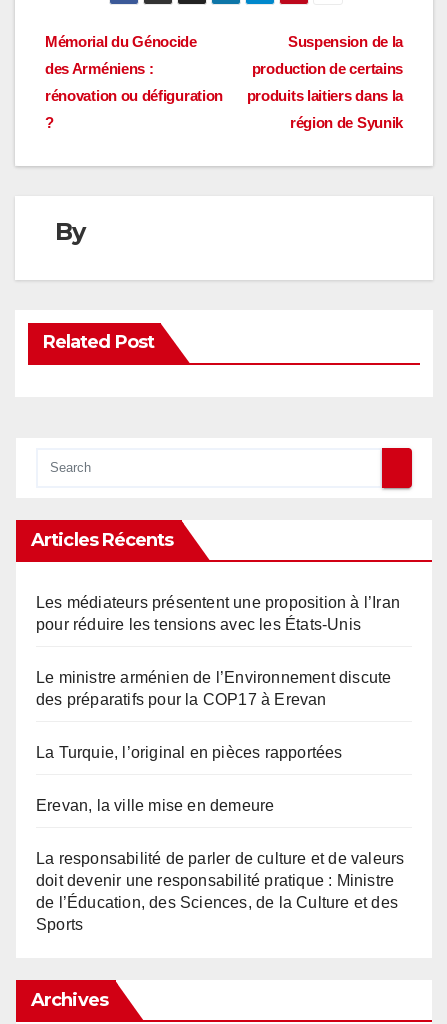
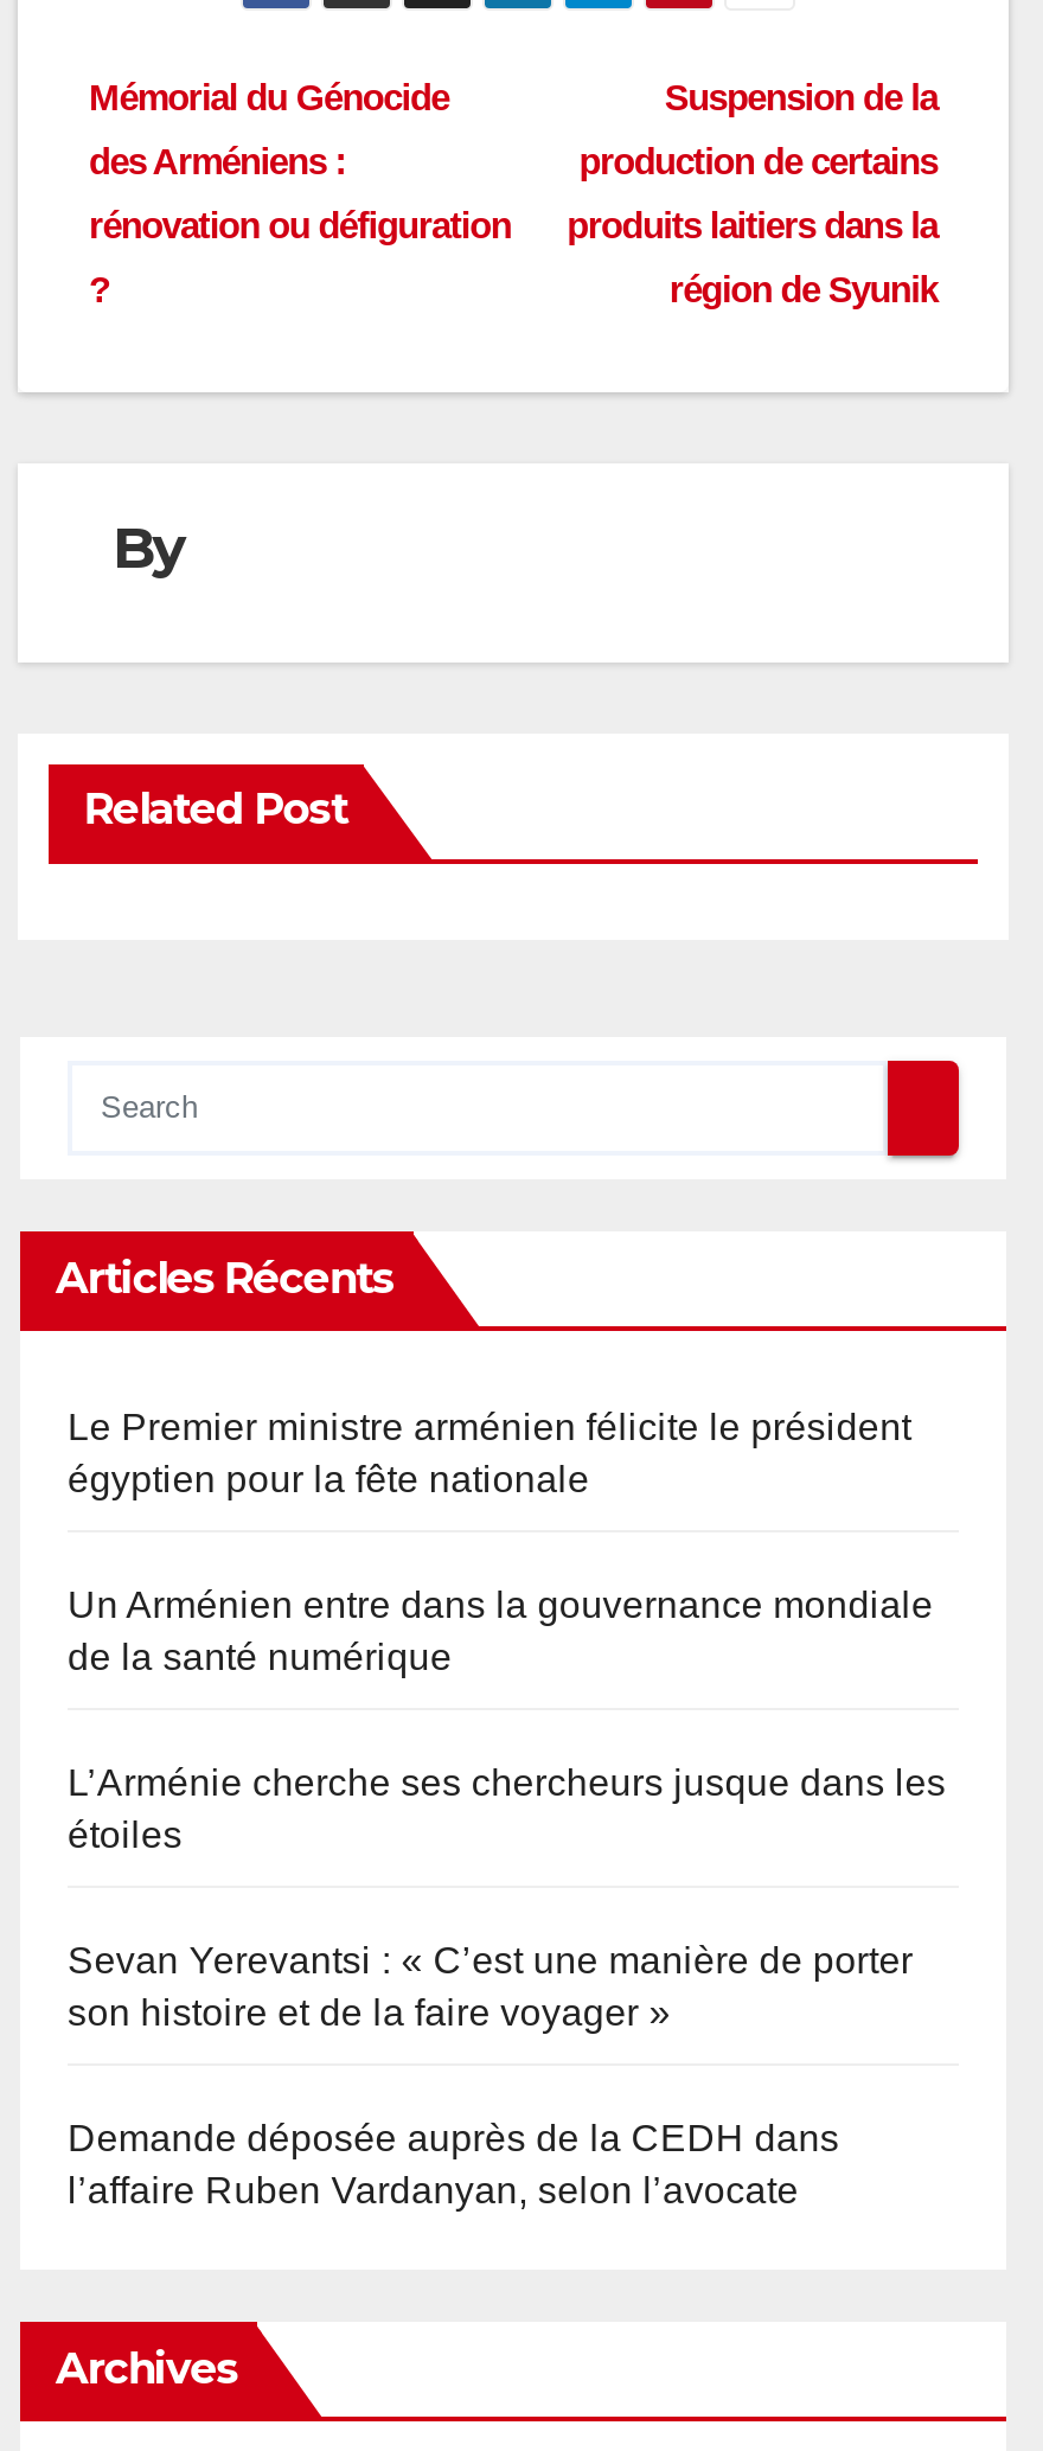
- Les médiateurs présentent une proposition à l’Iran
- pour réduire les tensions avec les États-Unis
+ Le Premier ministre arménien félicite le président
+ égyptien pour la fête nationale

- Le ministre arménien de l’Environnement discute
- des préparatifs pour la COP17 à Erevan
+ Un Arménien entre dans la gouvernance mondiale
+ de la santé numérique

- La Turquie, l’original en pièces rapportées
+ L’Arménie cherche ses chercheurs jusque dans les
+ étoiles

- Erevan, la ville mise en demeure
+ Sevan Yerevantsi : « C’est une manière de porter
+ son histoire et de la faire voyager »

- La responsabilité de parler de culture et de valeurs
- doit devenir une responsabilité pratique : Ministre
- de l’Éducation, des Sciences, de la Culture et des
- Sports
+ Demande déposée auprès de la CEDH dans
+ l’affaire Ruben Vardanyan, selon l’avocate
